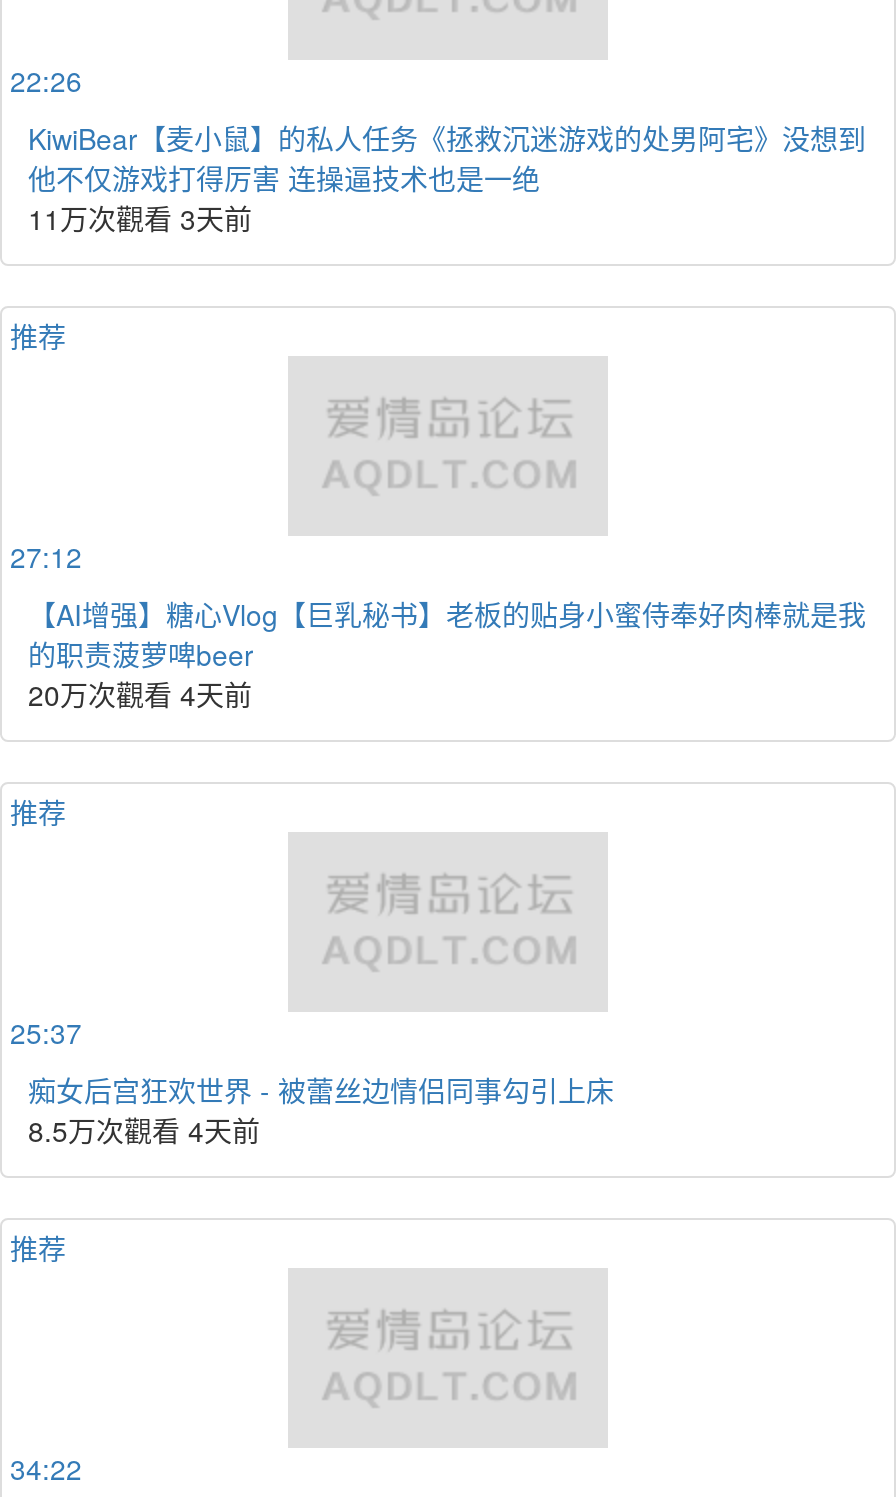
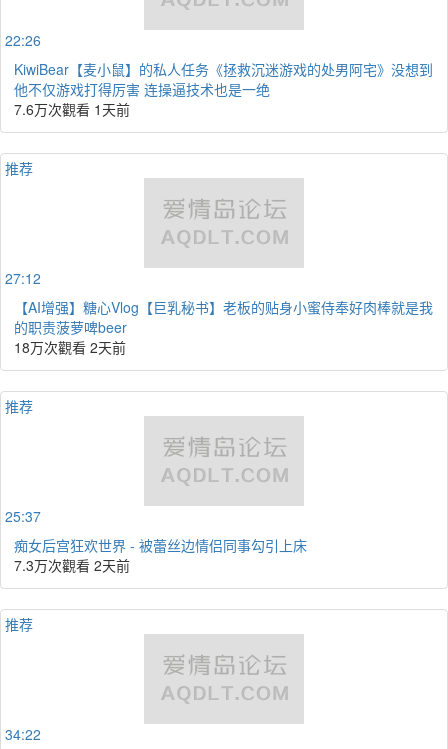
- 11万次觀看 3天前
+ 7.6万次觀看 1天前

- 20万次觀看 4天前
+ 18万次觀看 2天前

- 8.5万次觀看 4天前
+ 7.3万次觀看 2天前
